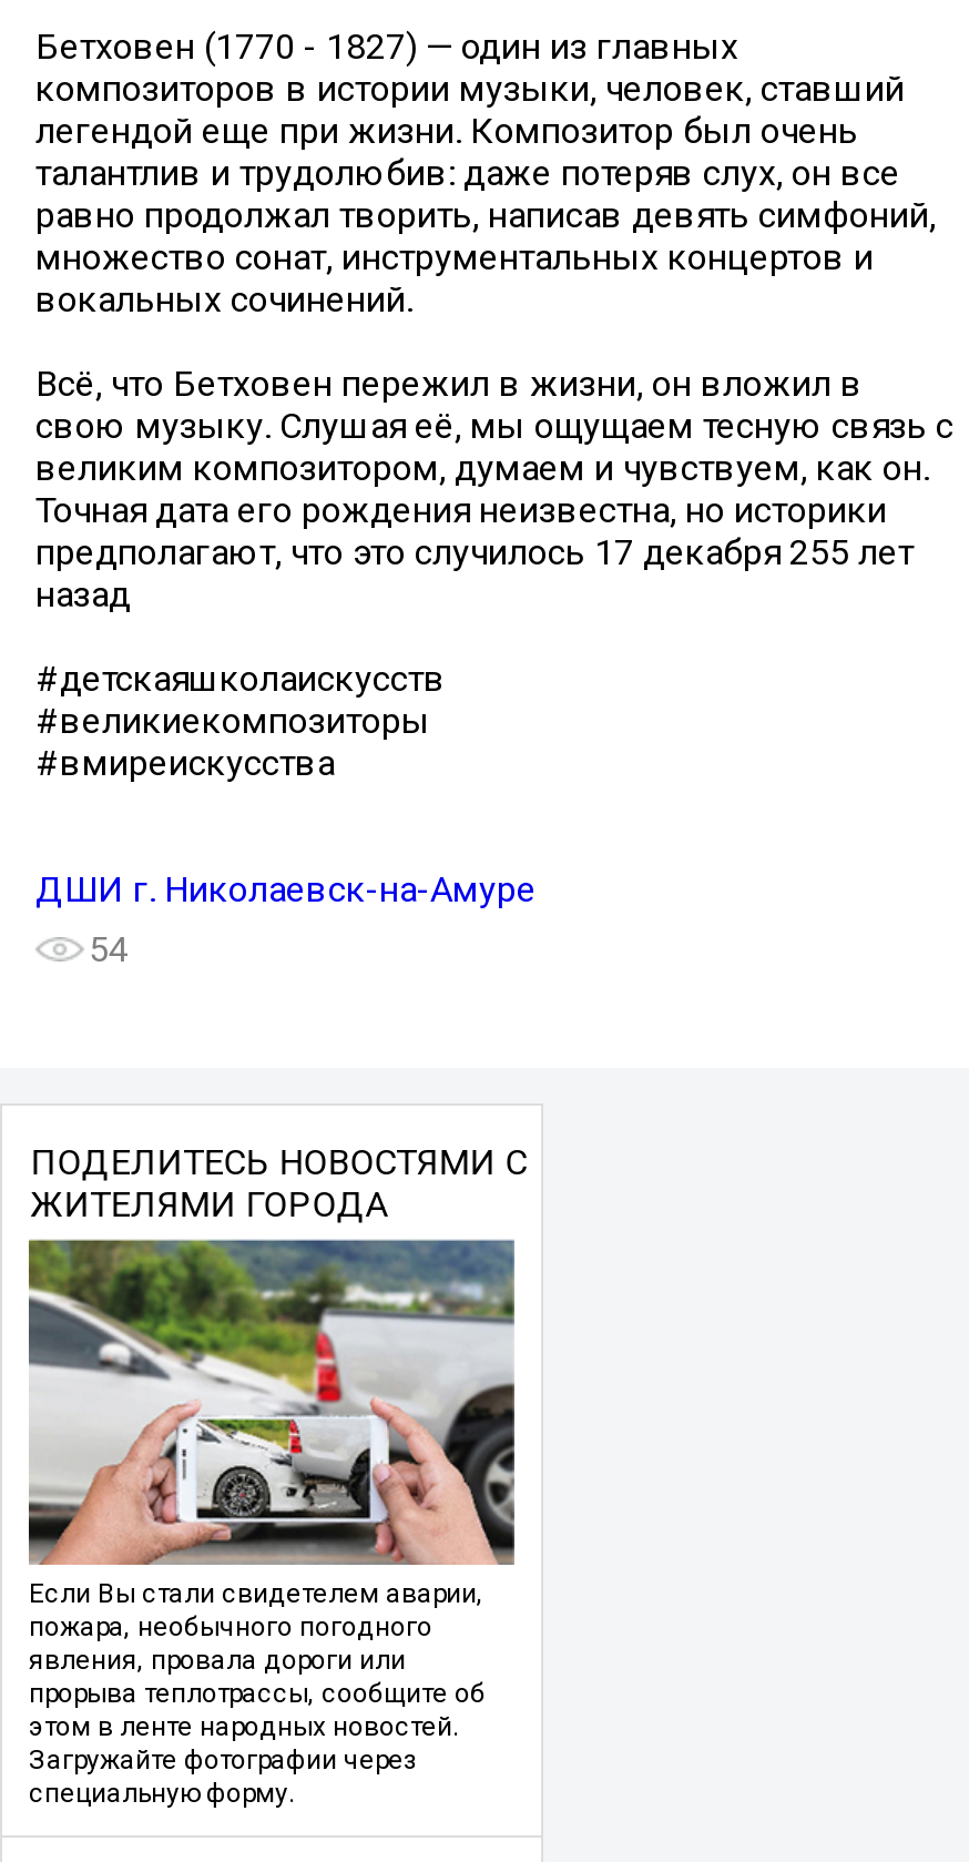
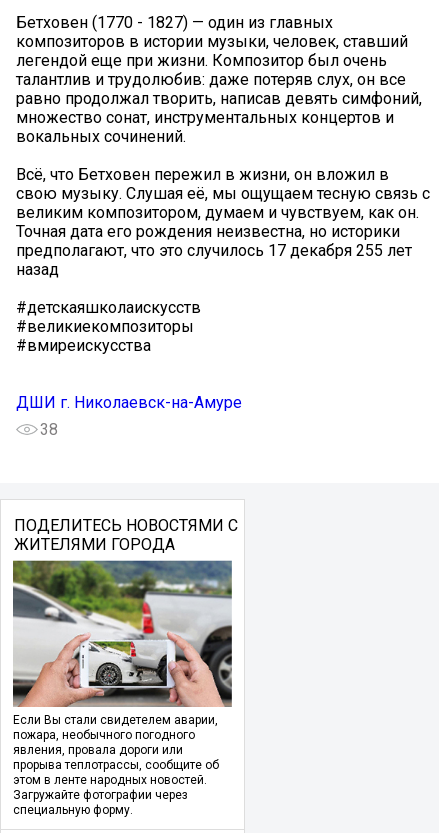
- 54
+ 38
